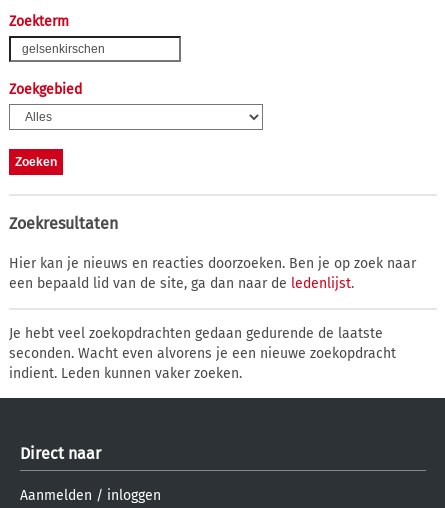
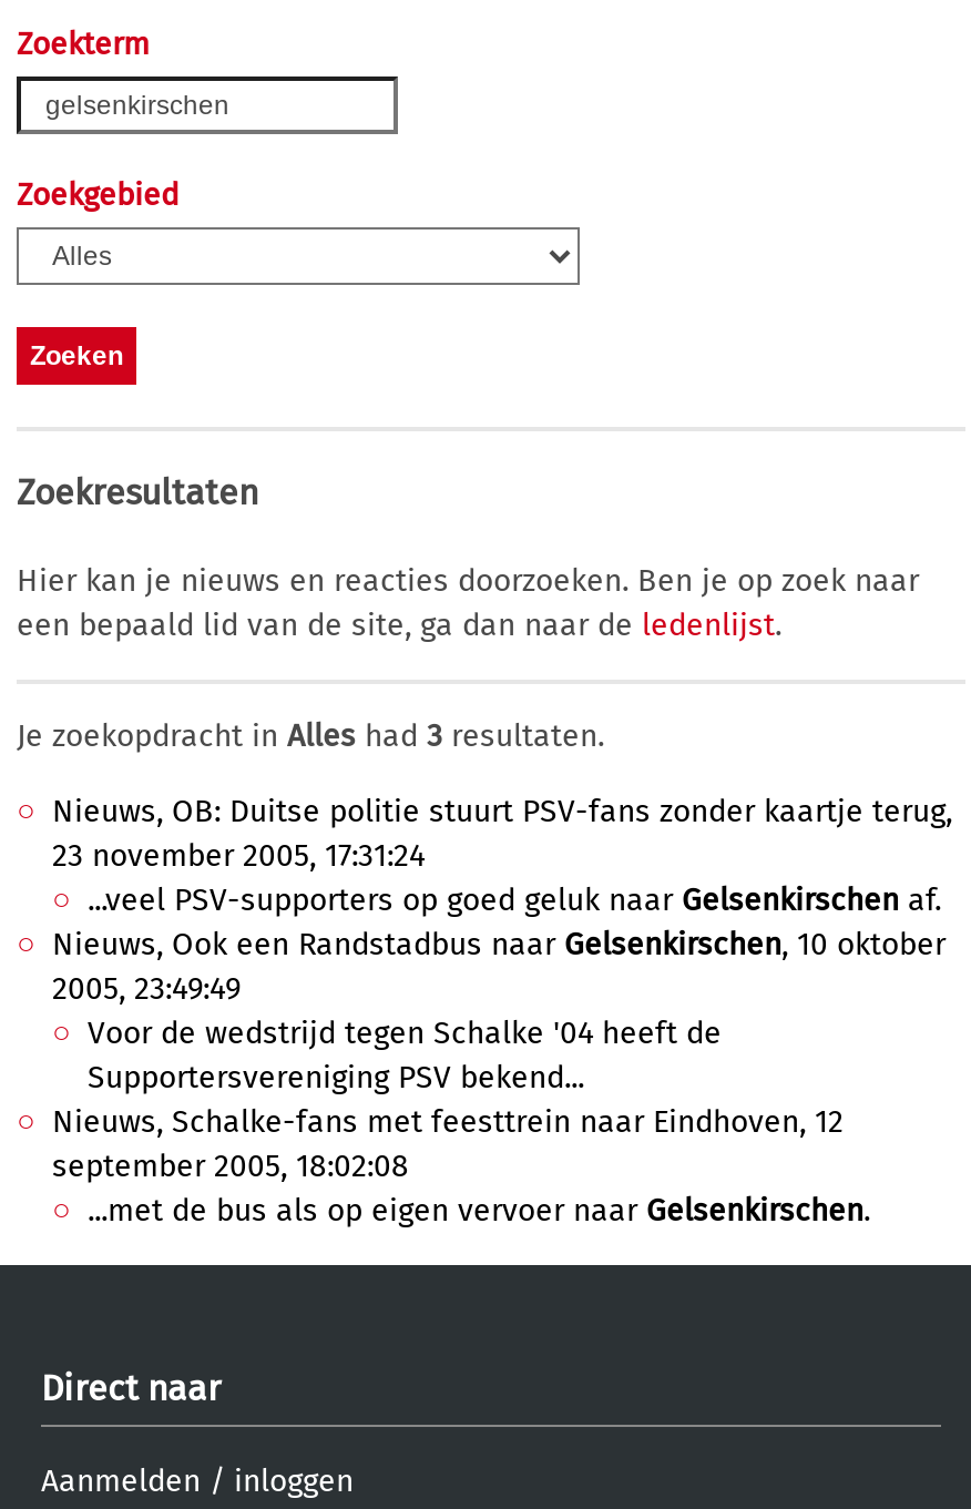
- Je hebt veel zoekopdrachten gedaan gedurende de laatste
- seconden. Wacht even alvorens je een nieuwe zoekopdracht
- indient. Leden kunnen vaker zoeken.
+ Je zoekopdracht in Alles had 3 resultaten.
+ Nieuws, OB: Duitse politie stuurt PSV-fans zonder kaartje terug,
+ 23 november 2005, 17:31:24
+ ...veel PSV-supporters op goed geluk naar Gelsenkirschen af.
+ Nieuws, Ook een Randstadbus naar Gelsenkirschen, 10 oktober
+ 2005, 23:49:49
+ Voor de wedstrijd tegen Schalke '04 heeft de
+ Supportersvereniging PSV bekend...
+ Nieuws, Schalke-fans met feesttrein naar Eindhoven, 12
+ september 2005, 18:02:08
+ ...met de bus als op eigen vervoer naar Gelsenkirschen.
